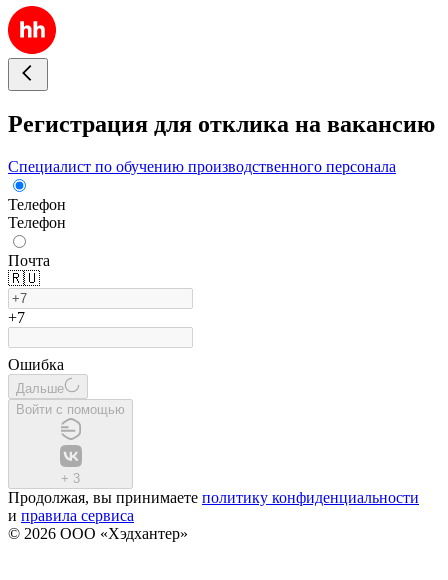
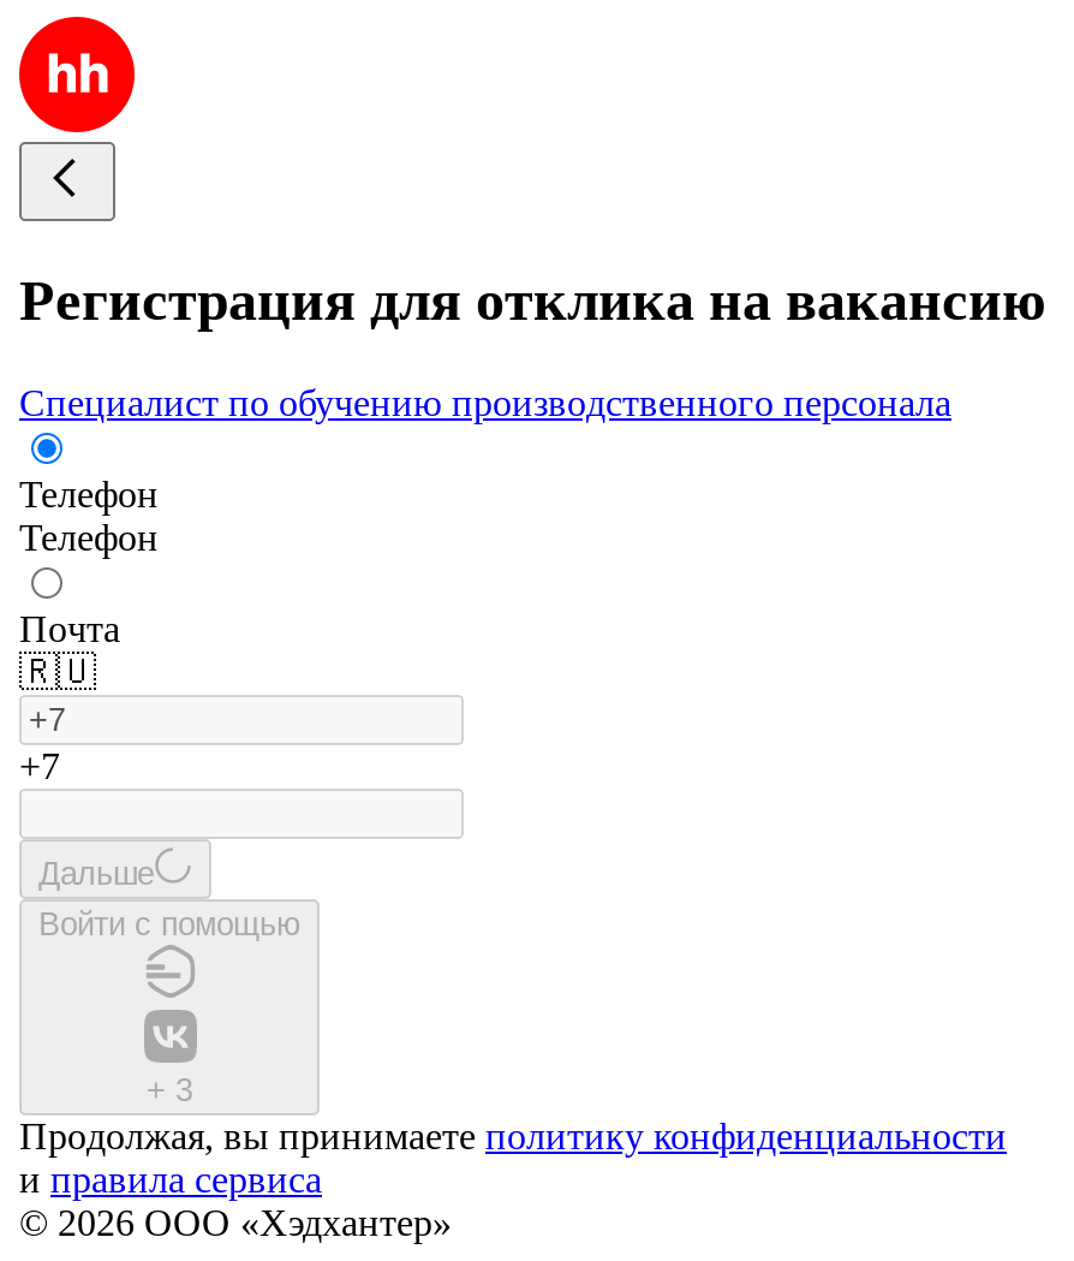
- Ошибка
